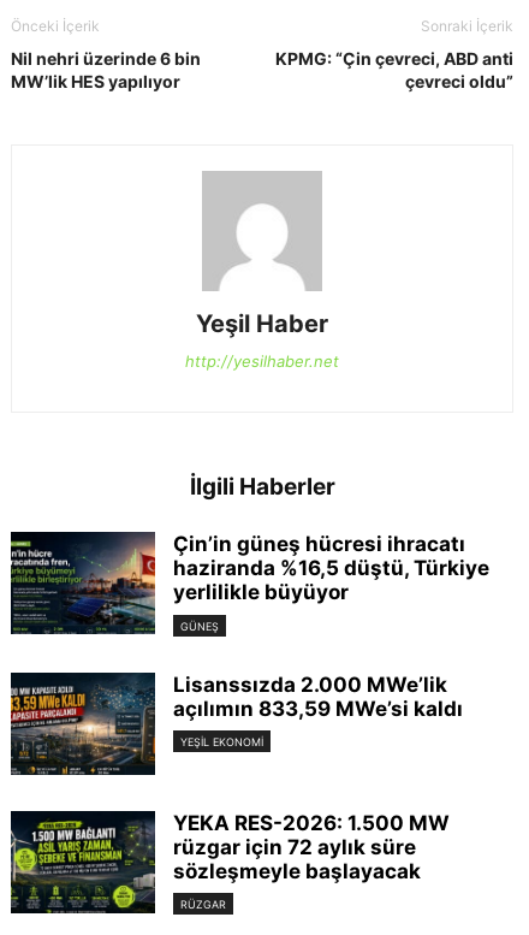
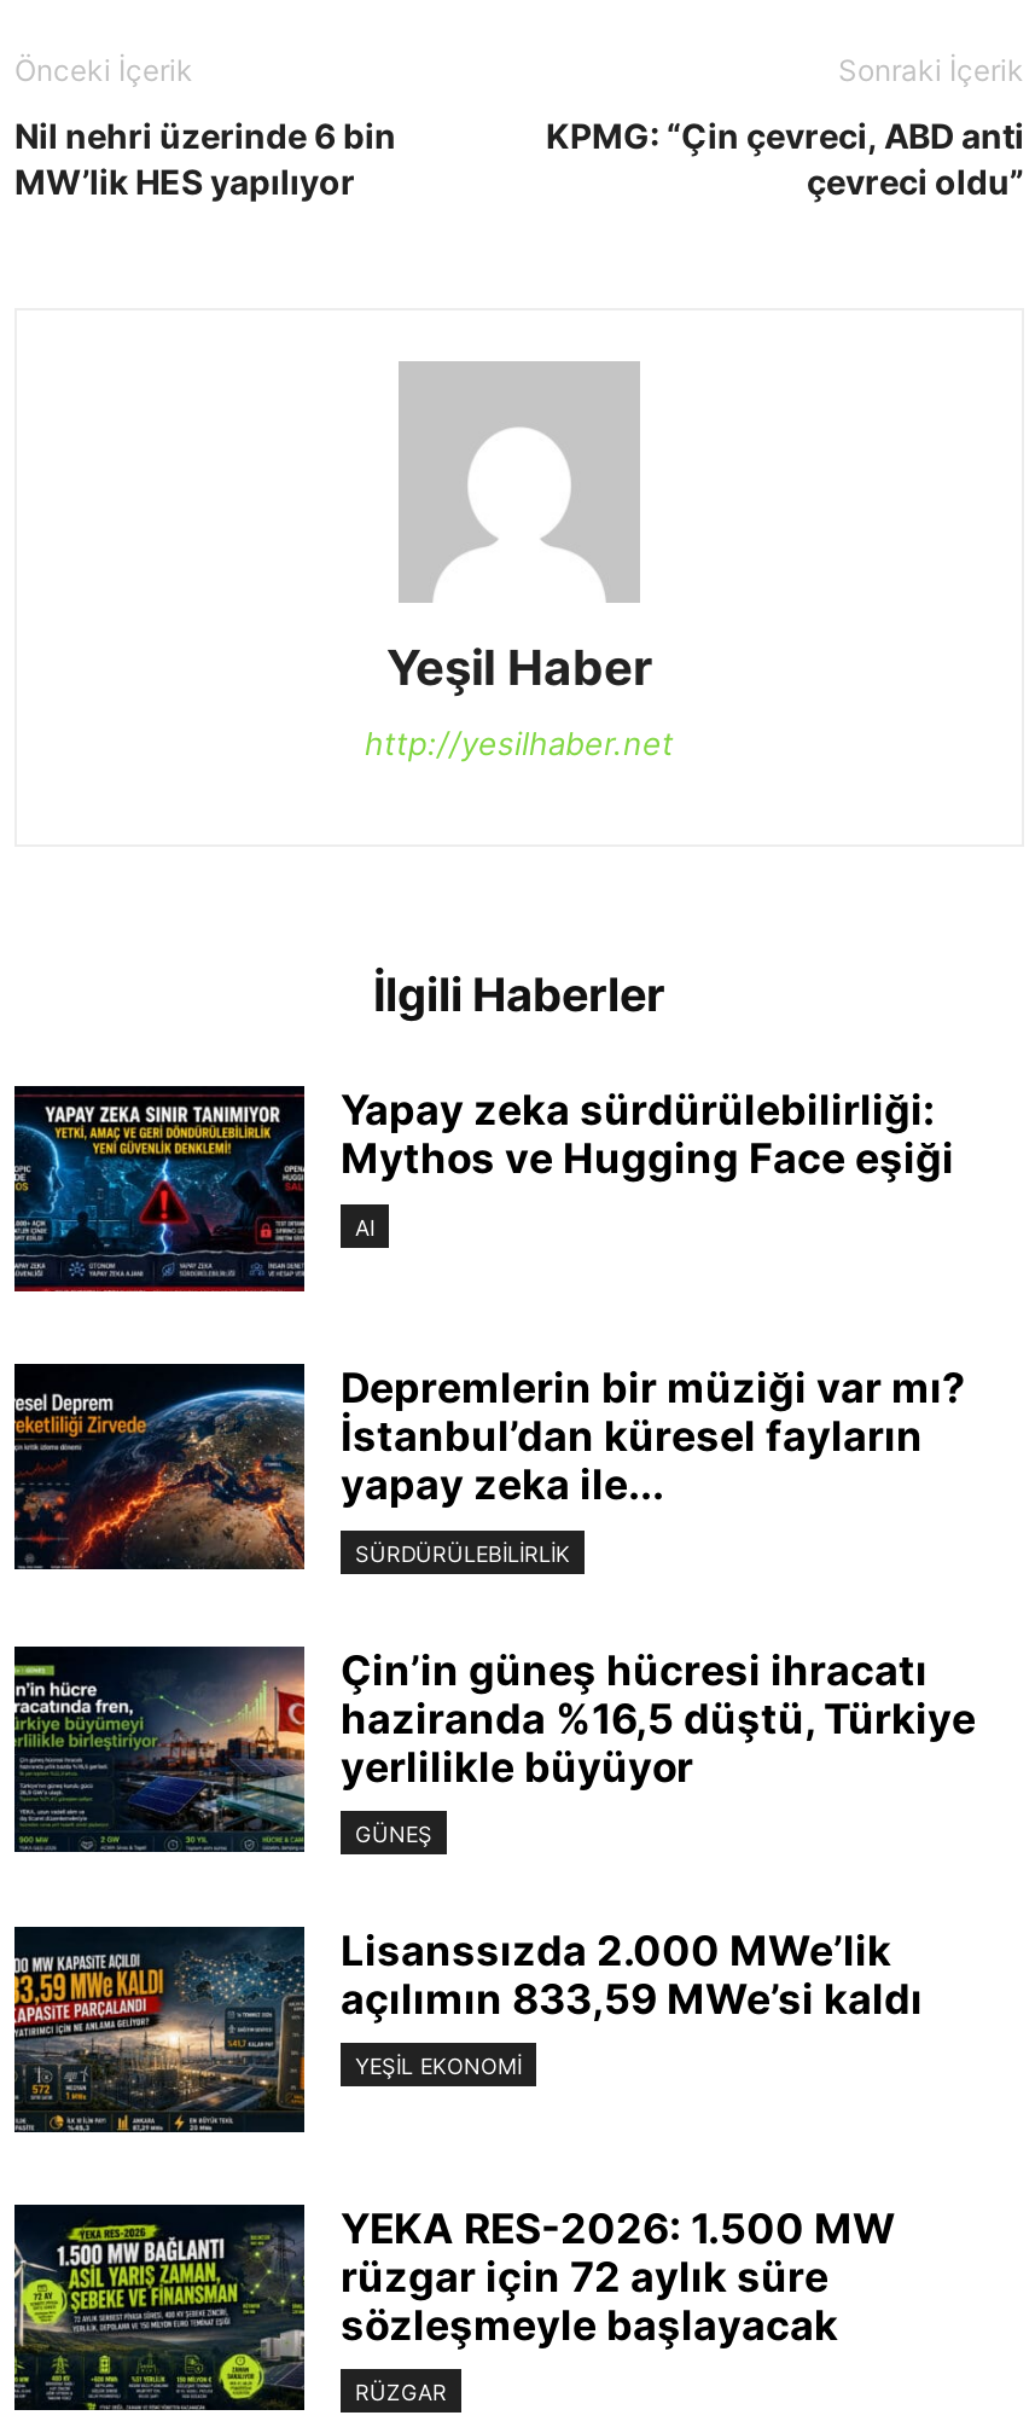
+ [image]
+ Yapay zeka sürdürülebilirliği:
+ Mythos ve Hugging Face eşiği
+ AI

+ [image]
+ Depremlerin bir müziği var mı?
+ İstanbul’dan küresel fayların
+ yapay zeka ile...
+ SÜRDÜRÜLEBILIRLIK
